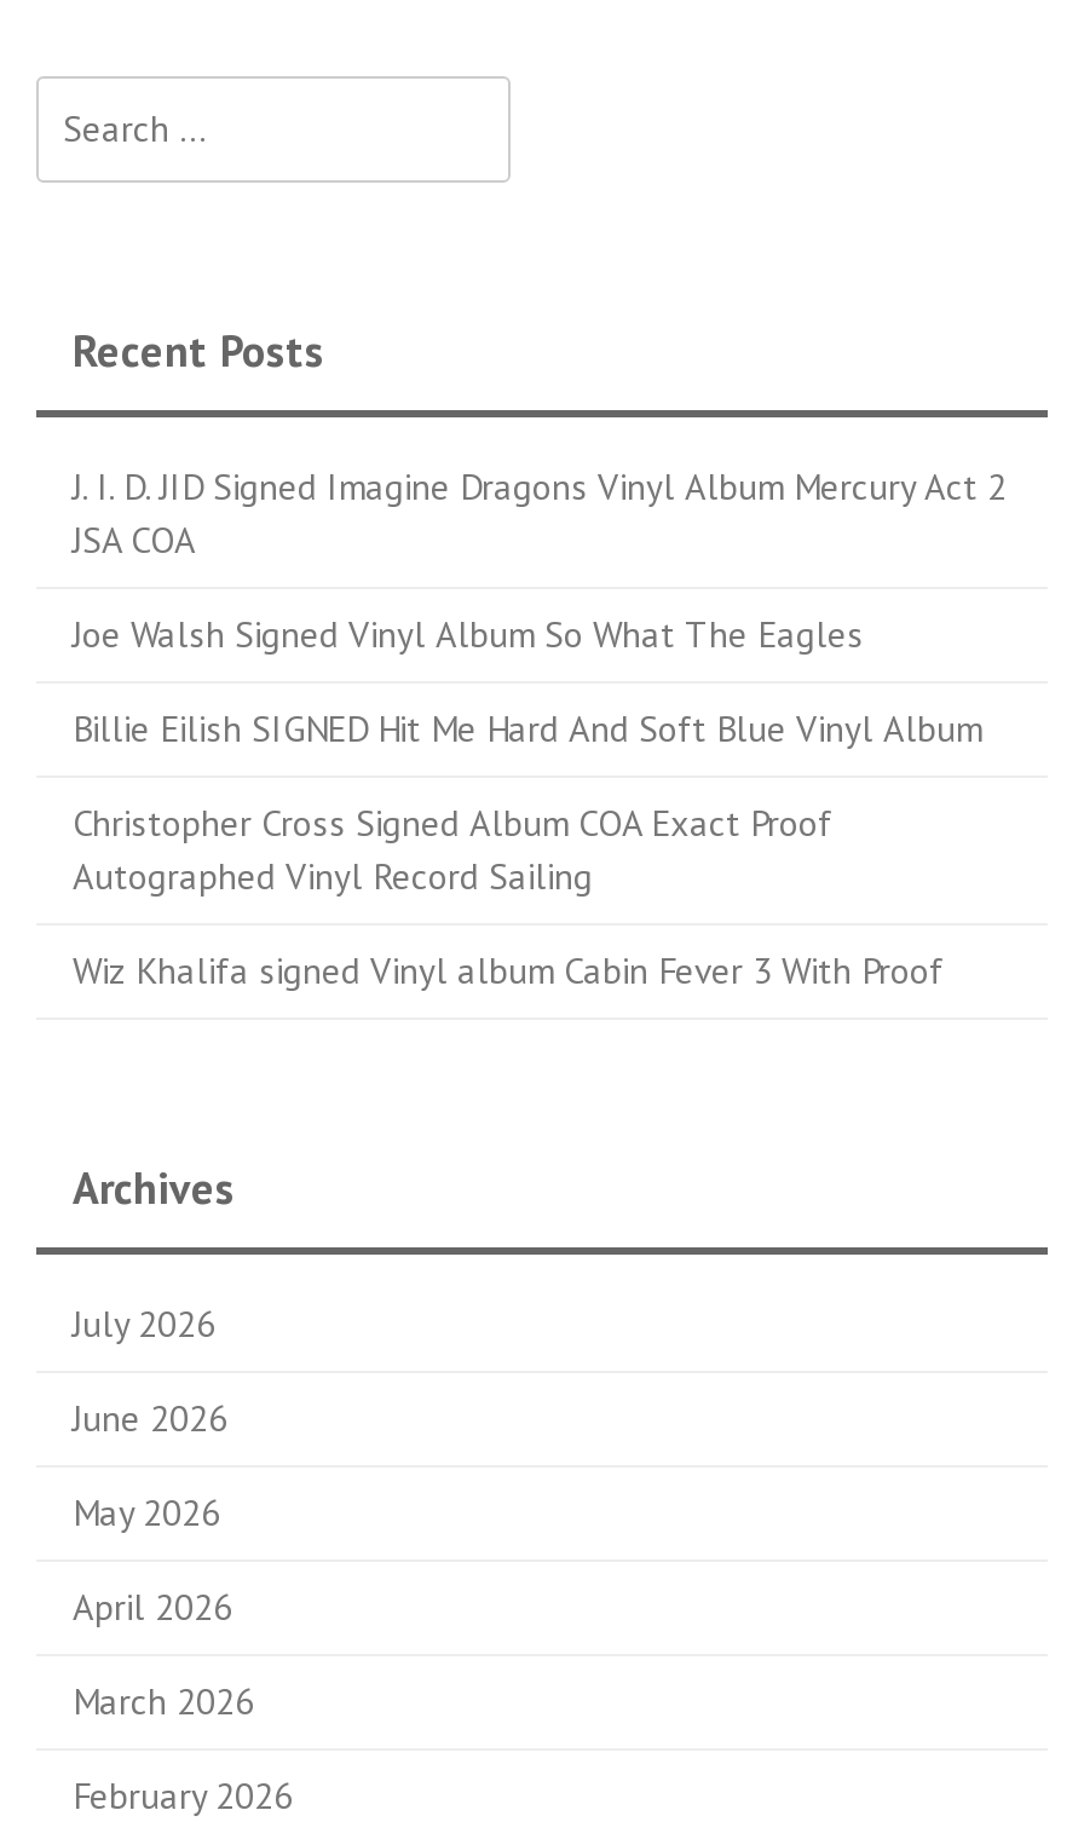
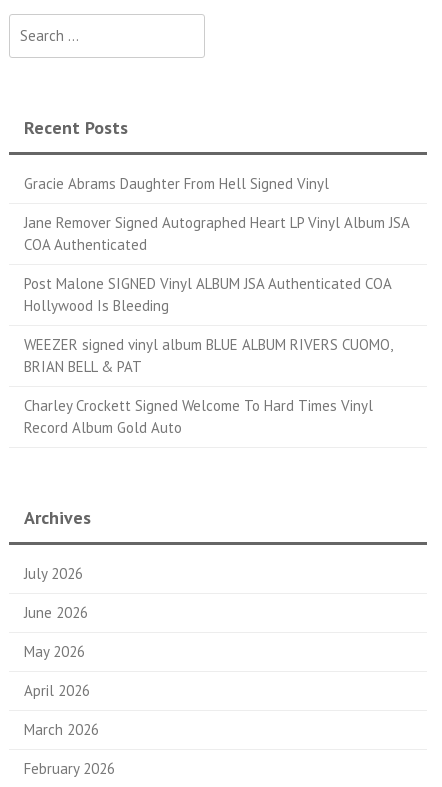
- J. I. D. JID Signed Imagine Dragons Vinyl Album Mercury Act 2
- JSA COA
+ Gracie Abrams Daughter From Hell Signed Vinyl

- Joe Walsh Signed Vinyl Album So What The Eagles
+ Jane Remover Signed Autographed Heart LP Vinyl Album JSA
+ COA Authenticated

- Billie Eilish SIGNED Hit Me Hard And Soft Blue Vinyl Album
+ Post Malone SIGNED Vinyl ALBUM JSA Authenticated COA
+ Hollywood Is Bleeding

- Christopher Cross Signed Album COA Exact Proof
- Autographed Vinyl Record Sailing
+ WEEZER signed vinyl album BLUE ALBUM RIVERS CUOMO,
+ BRIAN BELL & PAT

- Wiz Khalifa signed Vinyl album Cabin Fever 3 With Proof
+ Charley Crockett Signed Welcome To Hard Times Vinyl
+ Record Album Gold Auto
